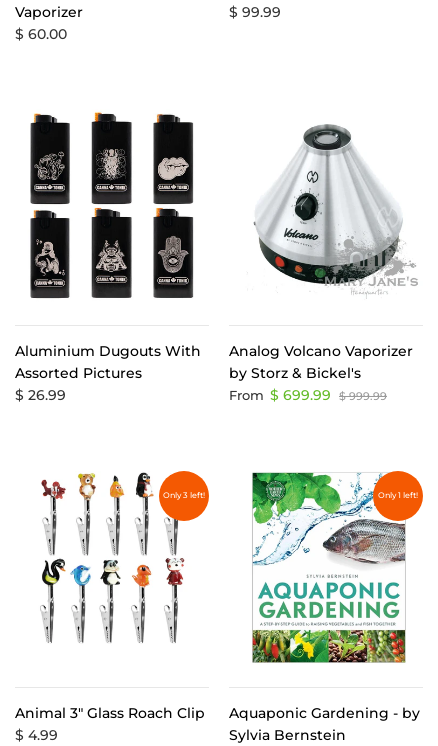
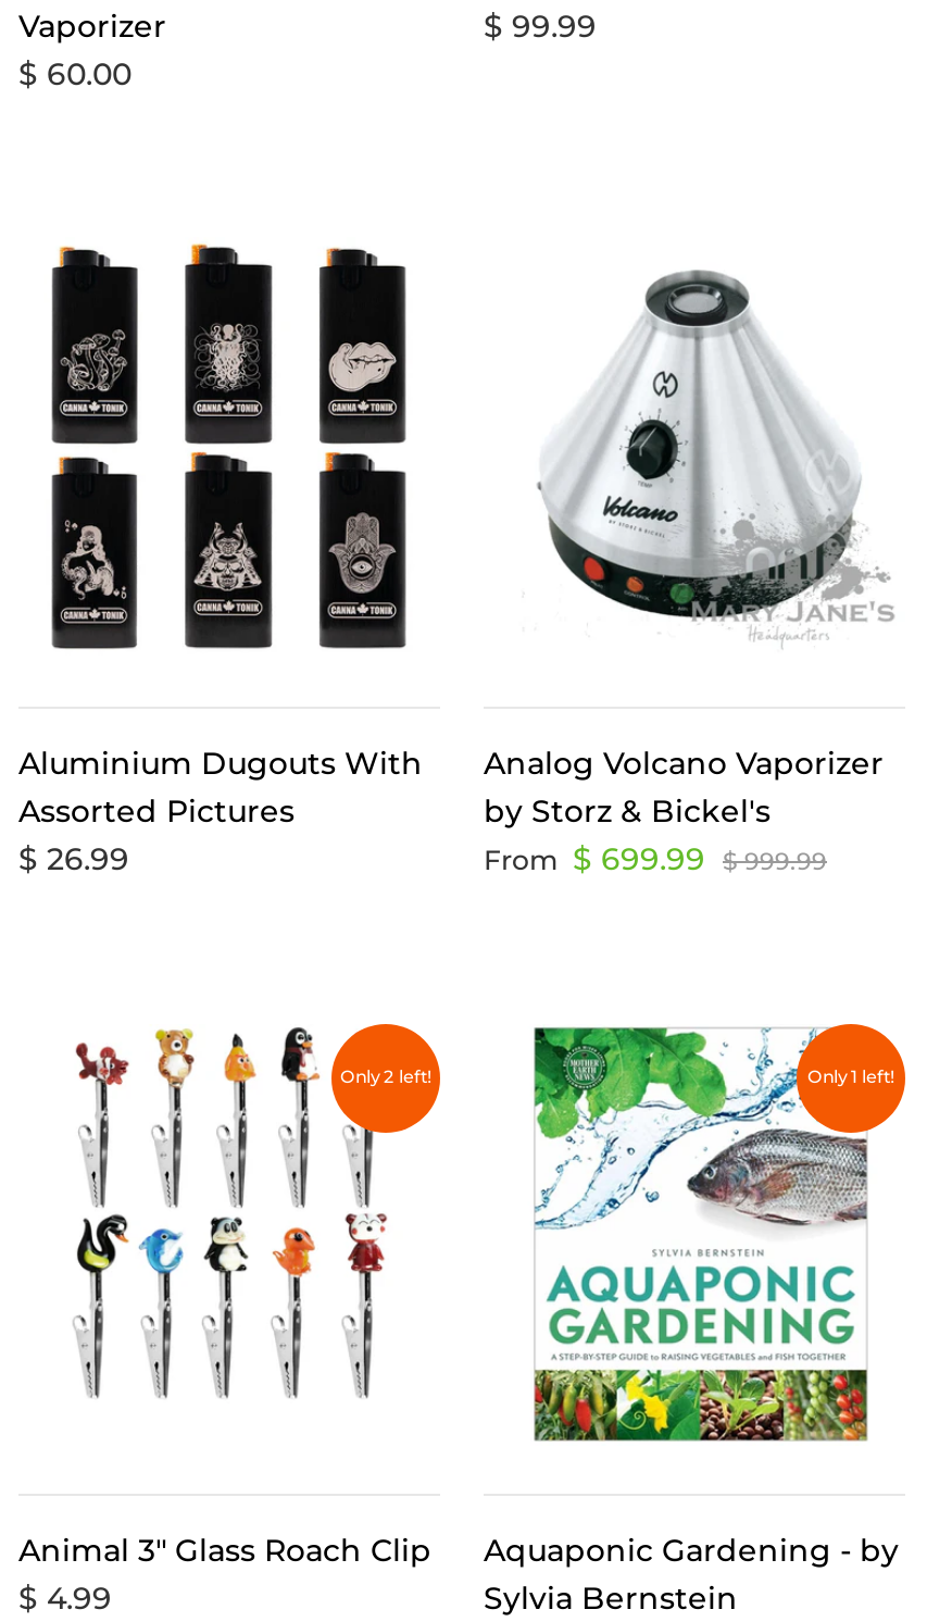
- Only 3 left!
+ Only 2 left!
